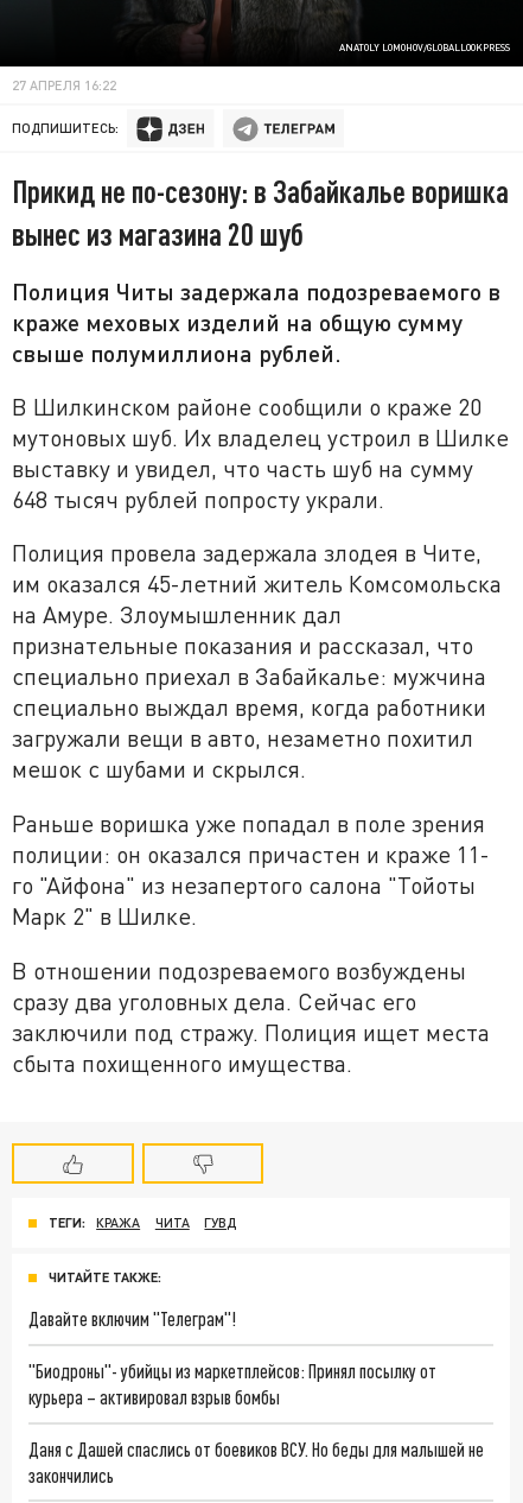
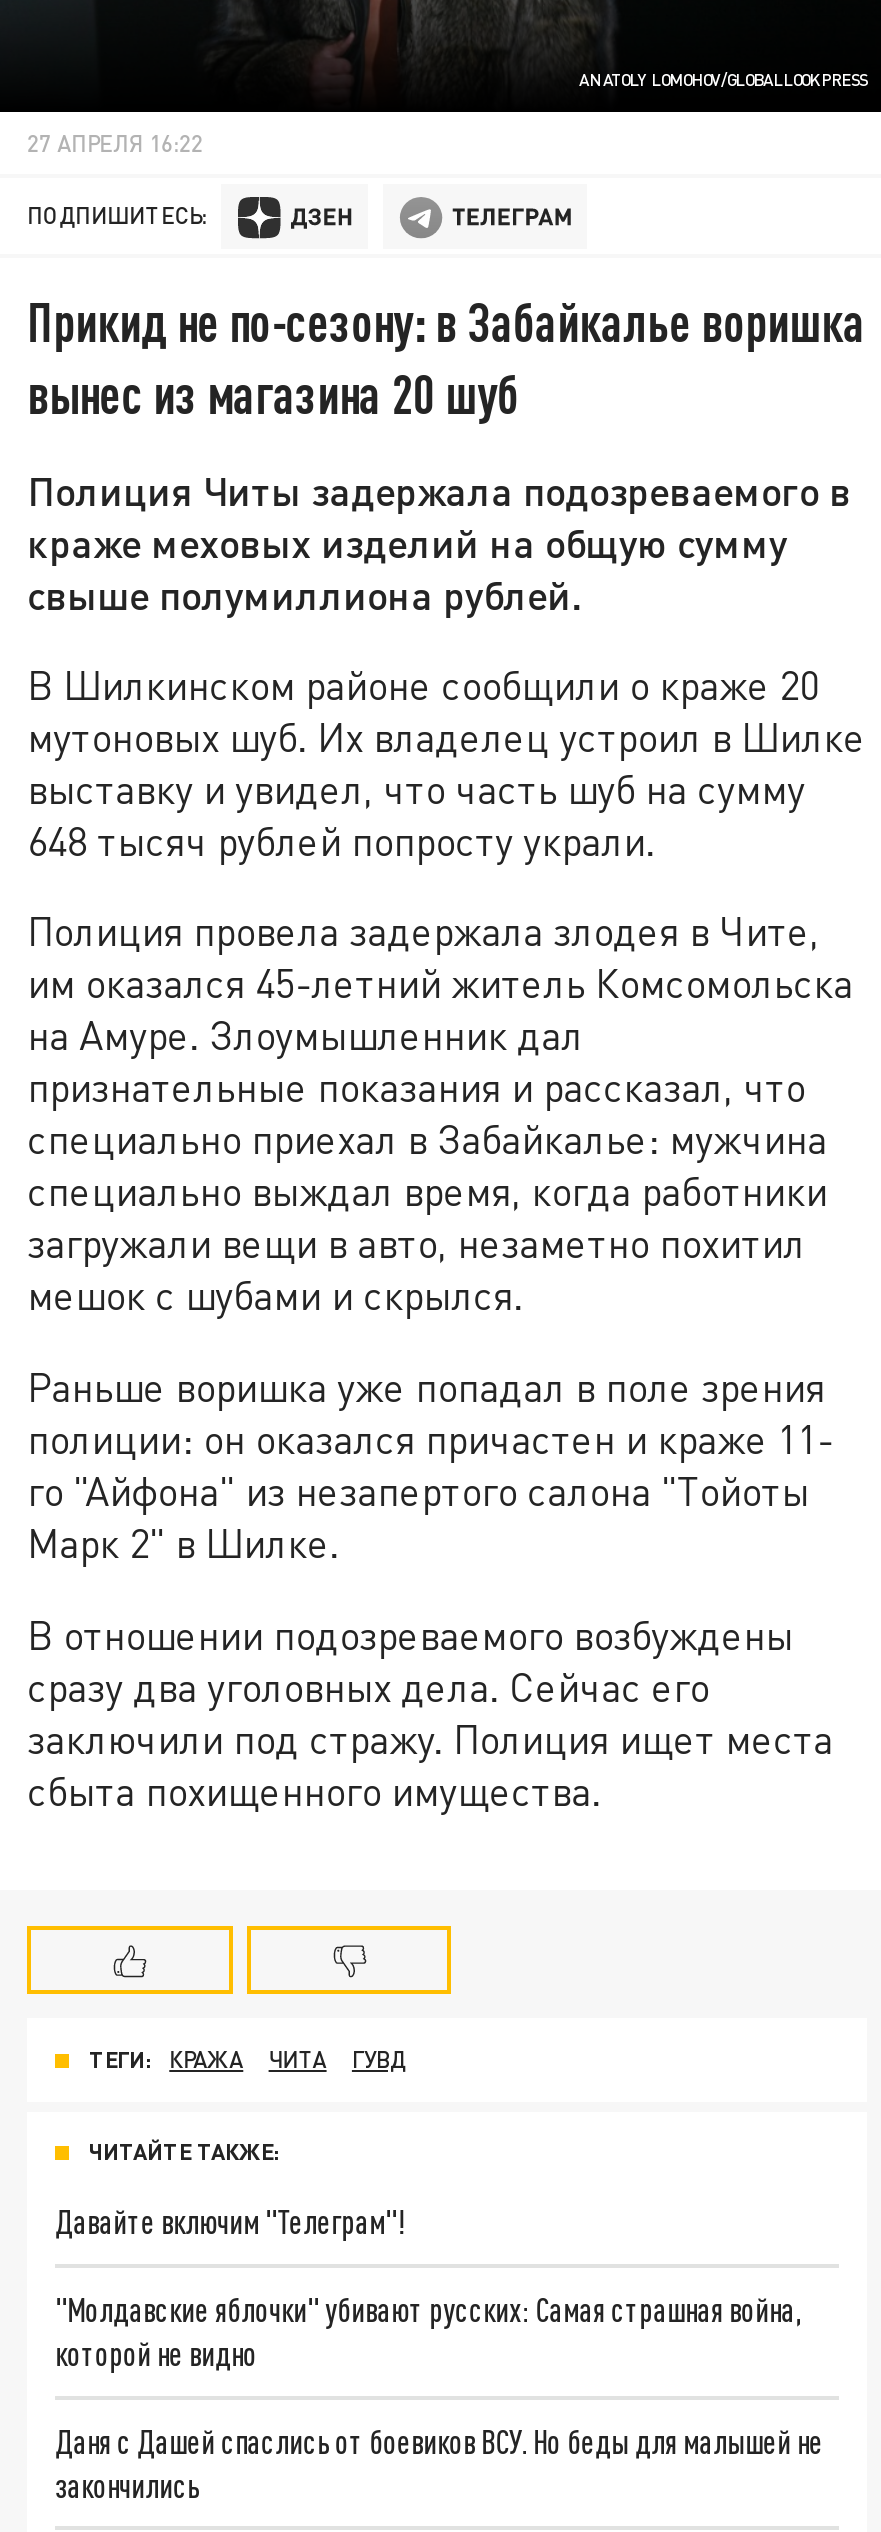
- "Биодроны"- убийцы из маркетплейсов: Принял посылку от
- курьера – активировал взрыв бомбы
+ "Молдавские яблочки" убивают русских: Самая страшная война,
+ которой не видно
